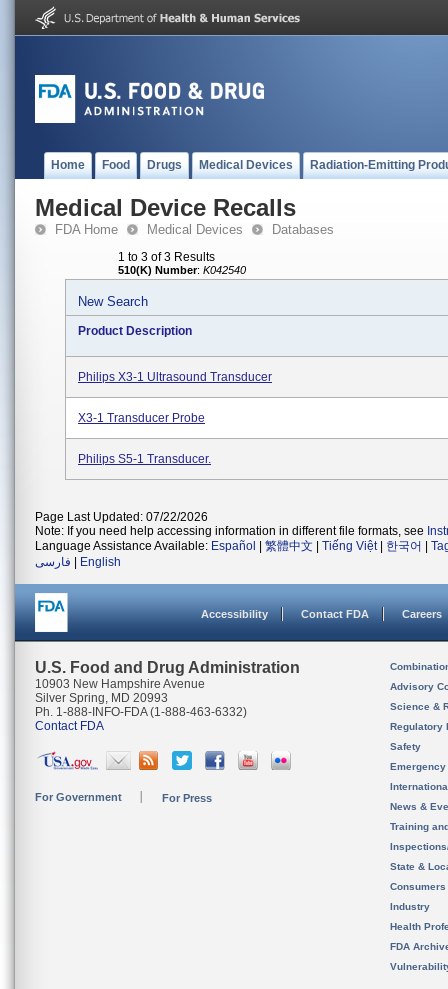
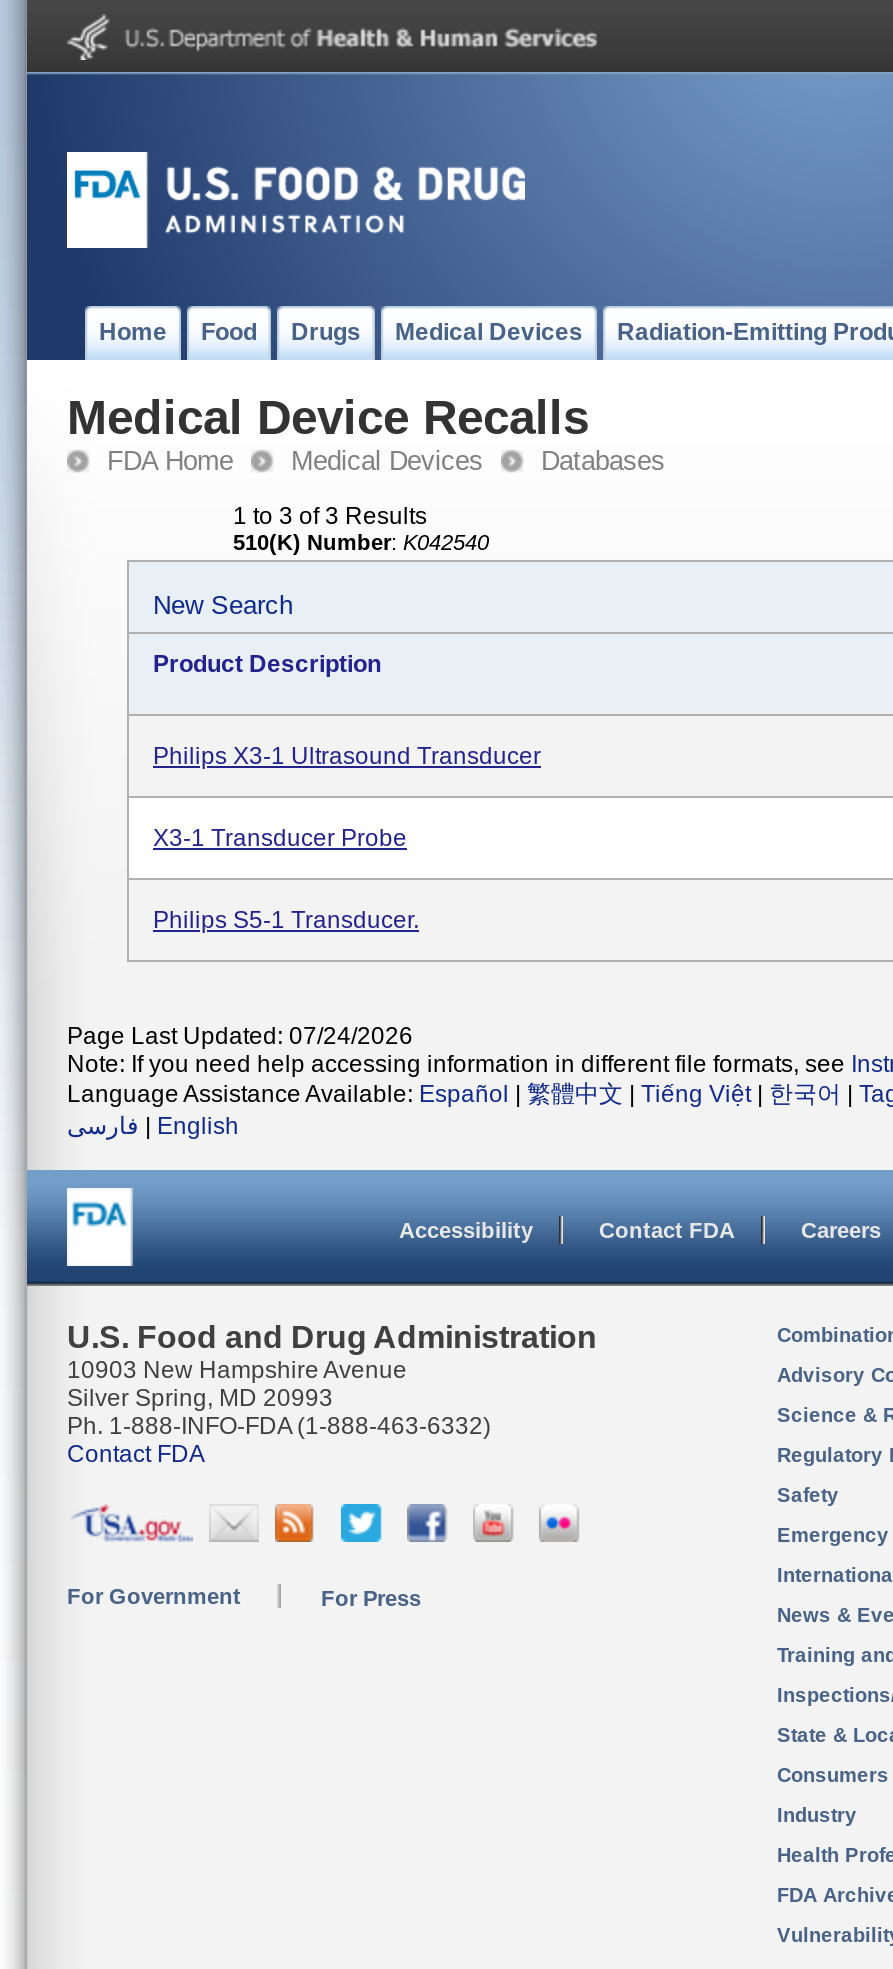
- Page Last Updated: 07/22/2026
+ Page Last Updated: 07/24/2026
